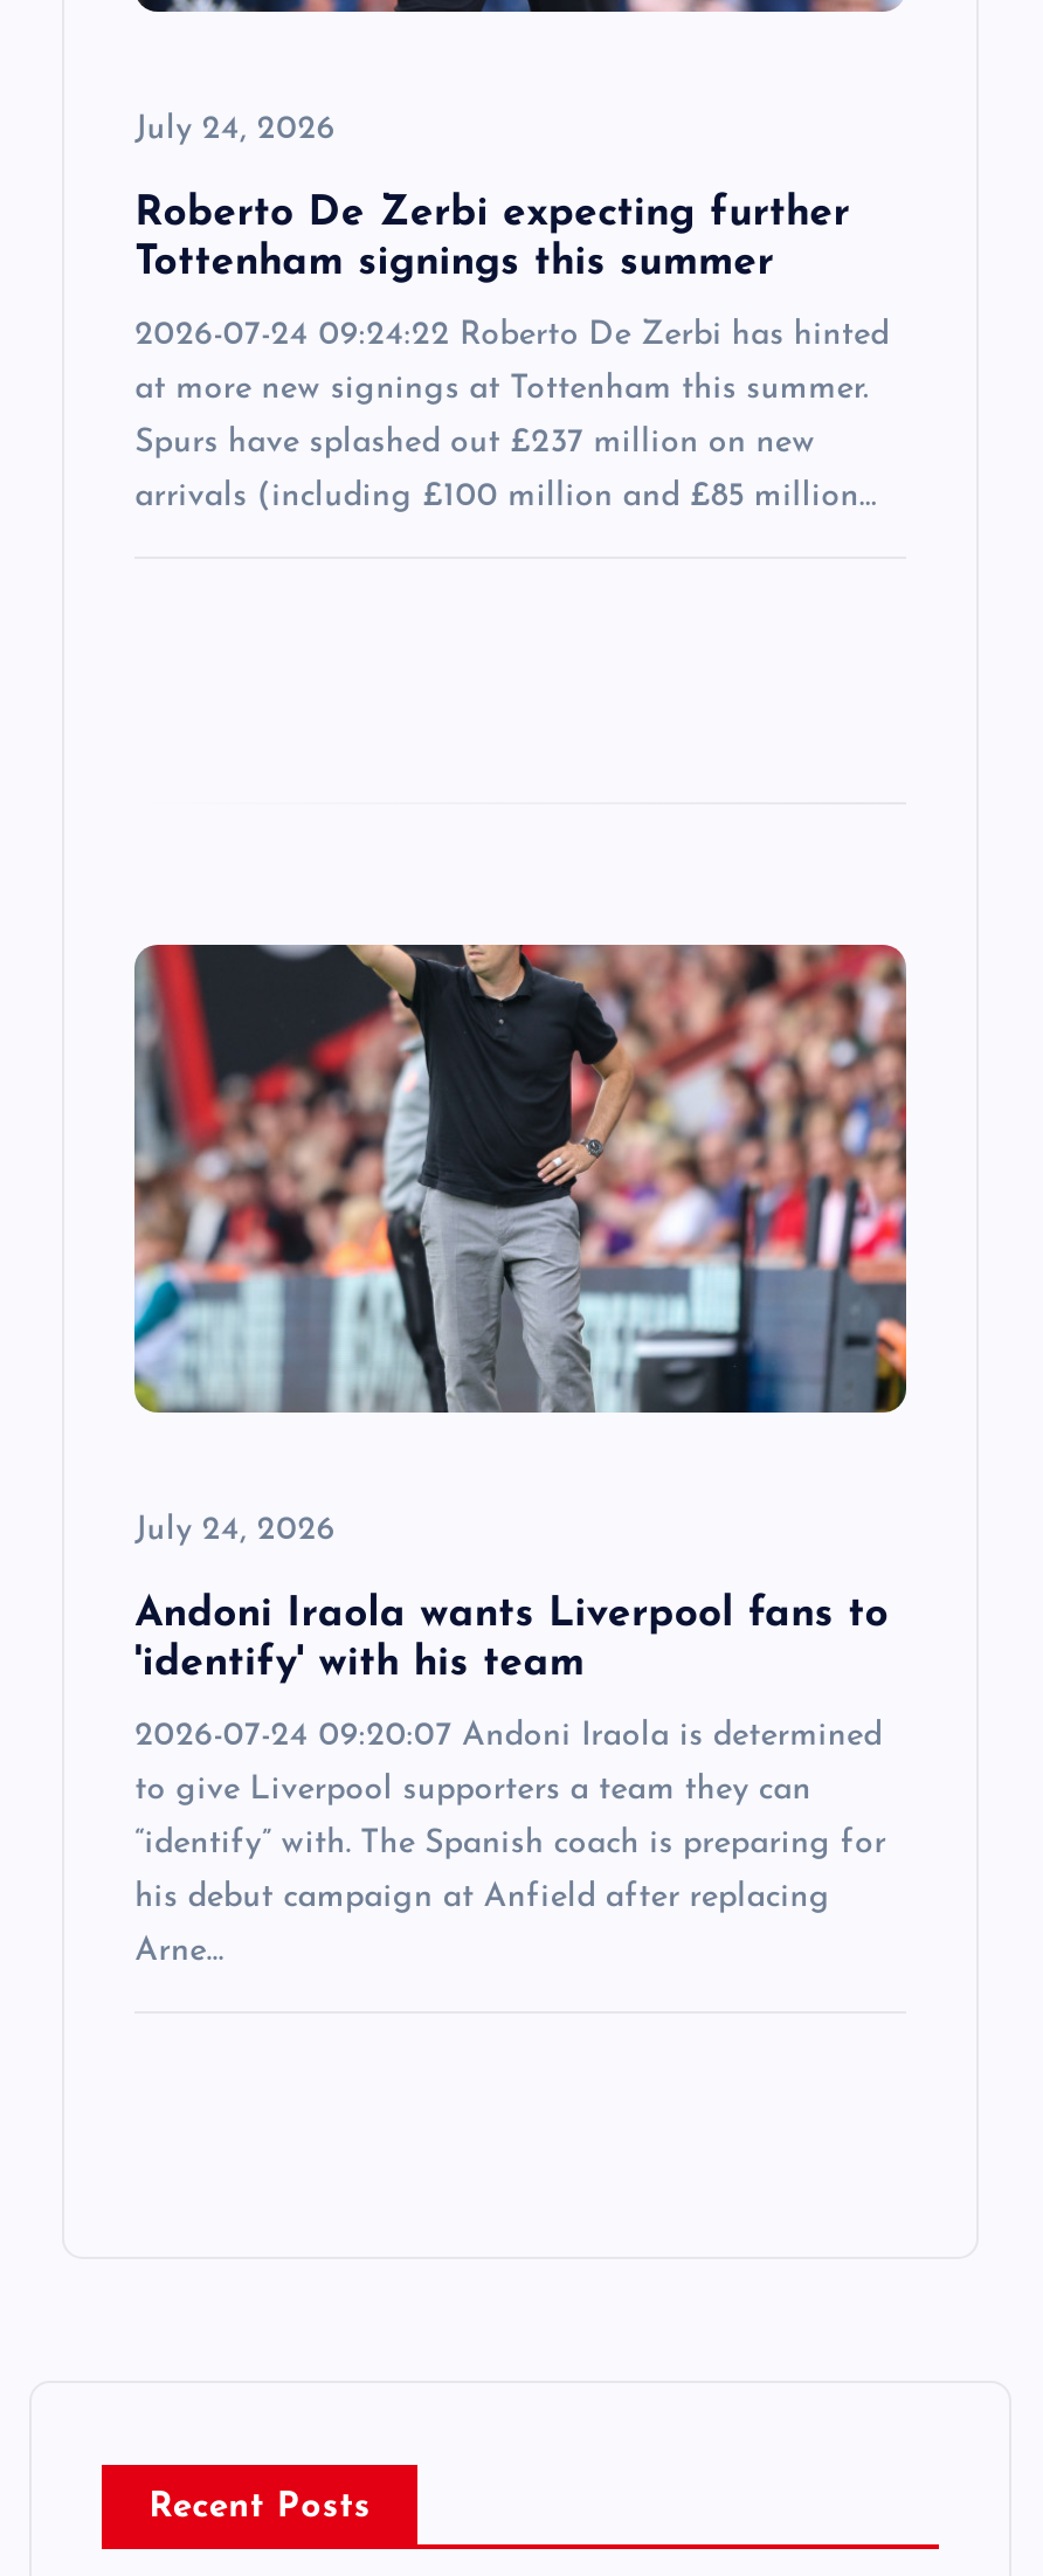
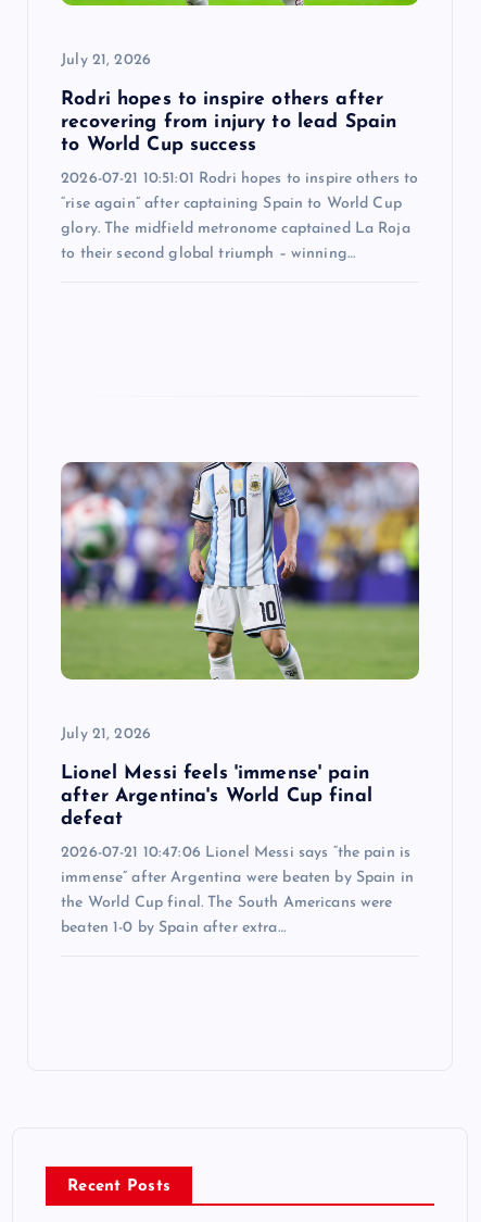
- July 24, 2026
- Roberto De Zerbi expecting further
- Tottenham signings this summer
- 2026-07-24 09:24:22 Roberto De Zerbi has hinted
- at more new signings at Tottenham this summer.
- Spurs have splashed out £237 million on new
- arrivals (including £100 million and £85 million…
+ July 21, 2026
+ Rodri hopes to inspire others after
+ recovering from injury to lead Spain
+ to World Cup success
+ 2026-07-21 10:51:01 Rodri hopes to inspire others to
+ “rise again” after captaining Spain to World Cup
+ glory. The midfield metronome captained La Roja
+ to their second global triumph – winning…

- [image]
+ [image]

- July 24, 2026
- Andoni Iraola wants Liverpool fans to
- 'identify' with his team
- 2026-07-24 09:20:07 Andoni Iraola is determined
- to give Liverpool supporters a team they can
- “identify” with. The Spanish coach is preparing for
- his debut campaign at Anfield after replacing
- Arne…
+ July 21, 2026
+ Lionel Messi feels 'immense' pain
+ after Argentina's World Cup final
+ defeat
+ 2026-07-21 10:47:06 Lionel Messi says “the pain is
+ immense” after Argentina were beaten by Spain in
+ the World Cup final. The South Americans were
+ beaten 1-0 by Spain after extra…
